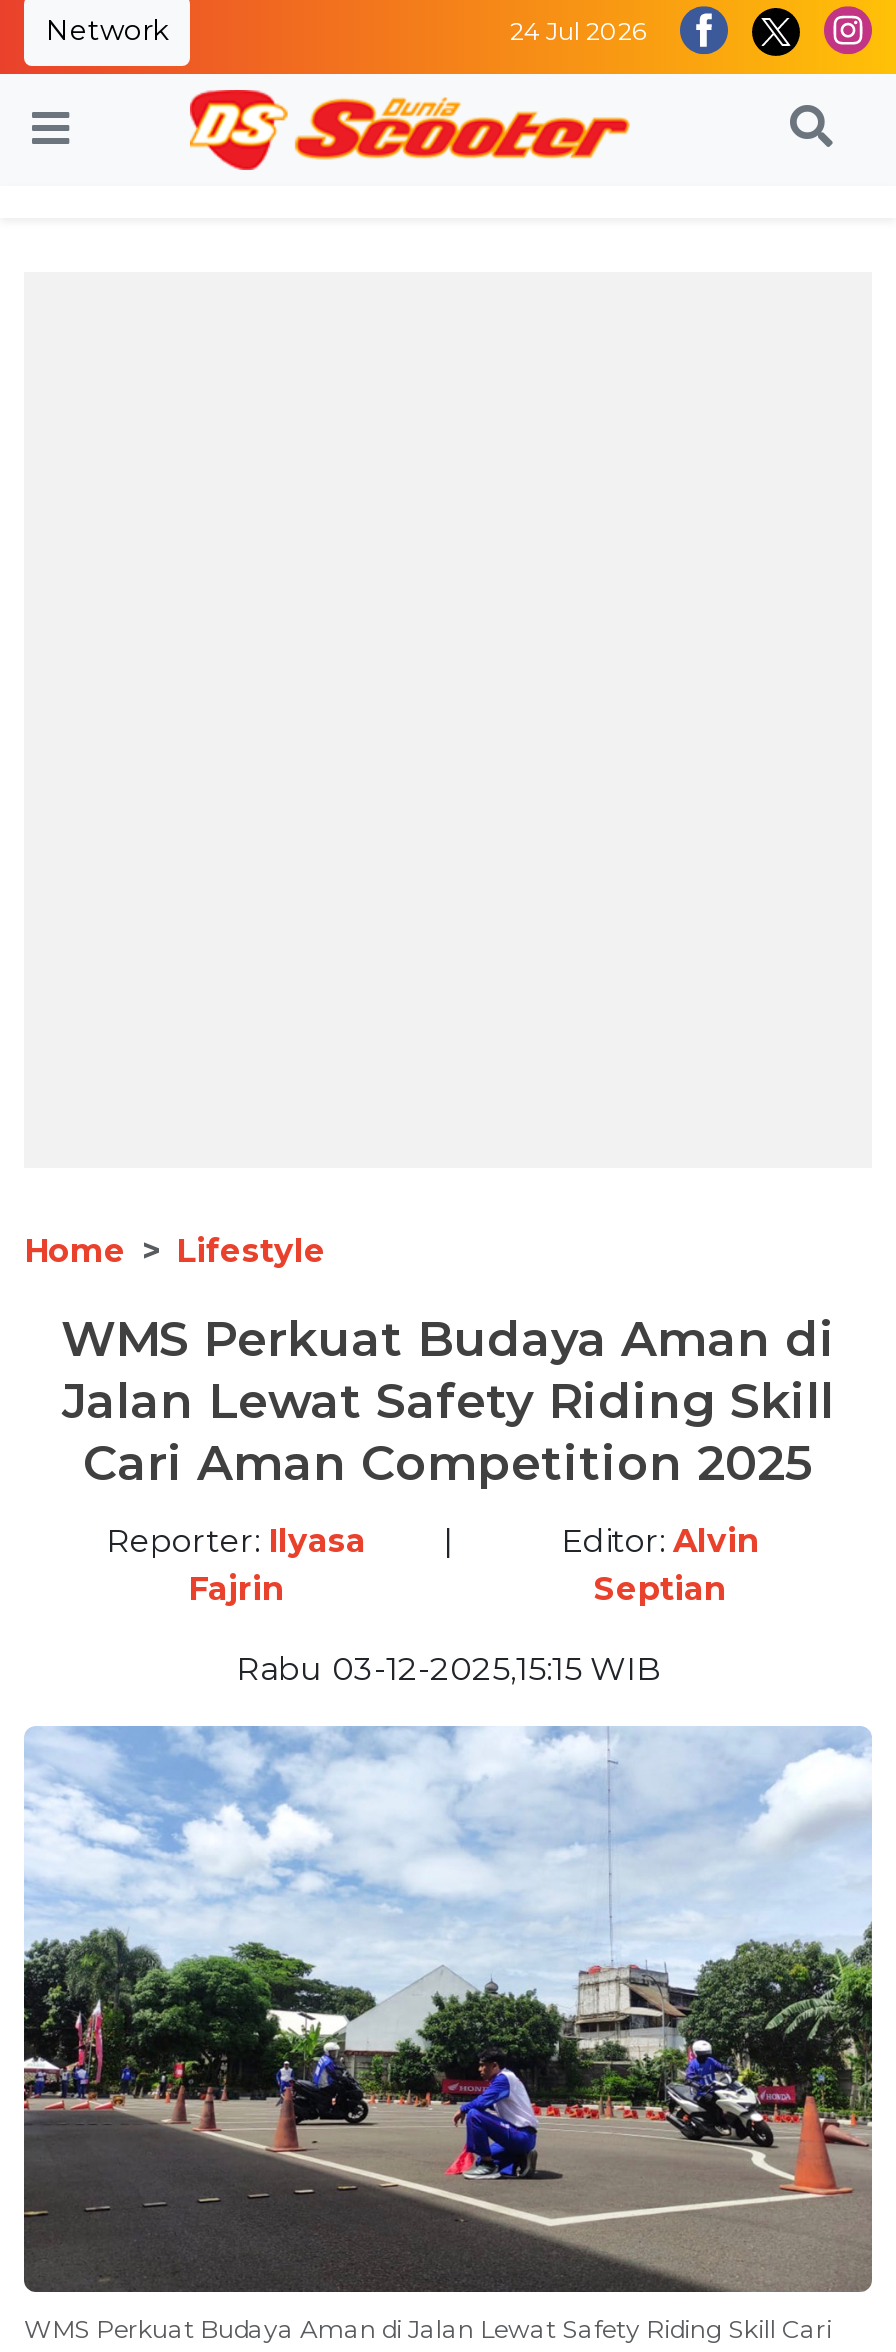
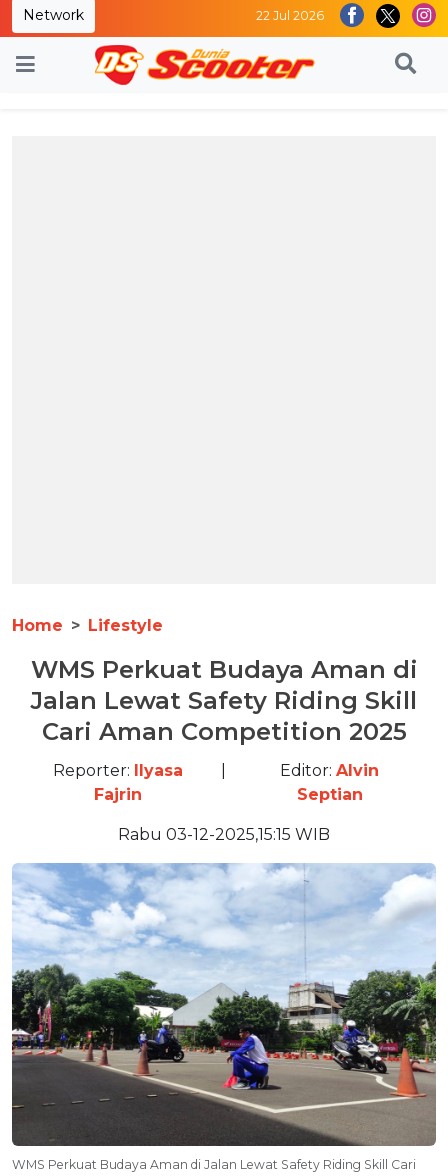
- 24 Jul 2026
+ 22 Jul 2026
